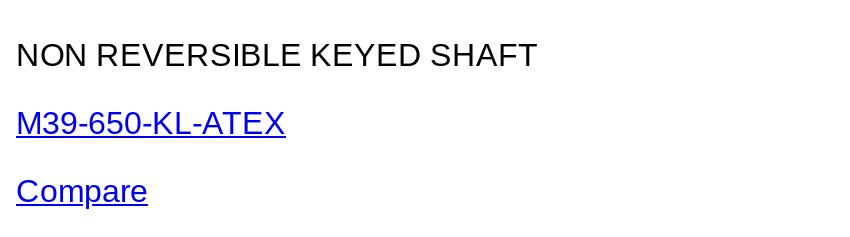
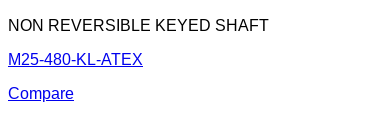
- M39-650-KL-ATEX
+ M25-480-KL-ATEX
